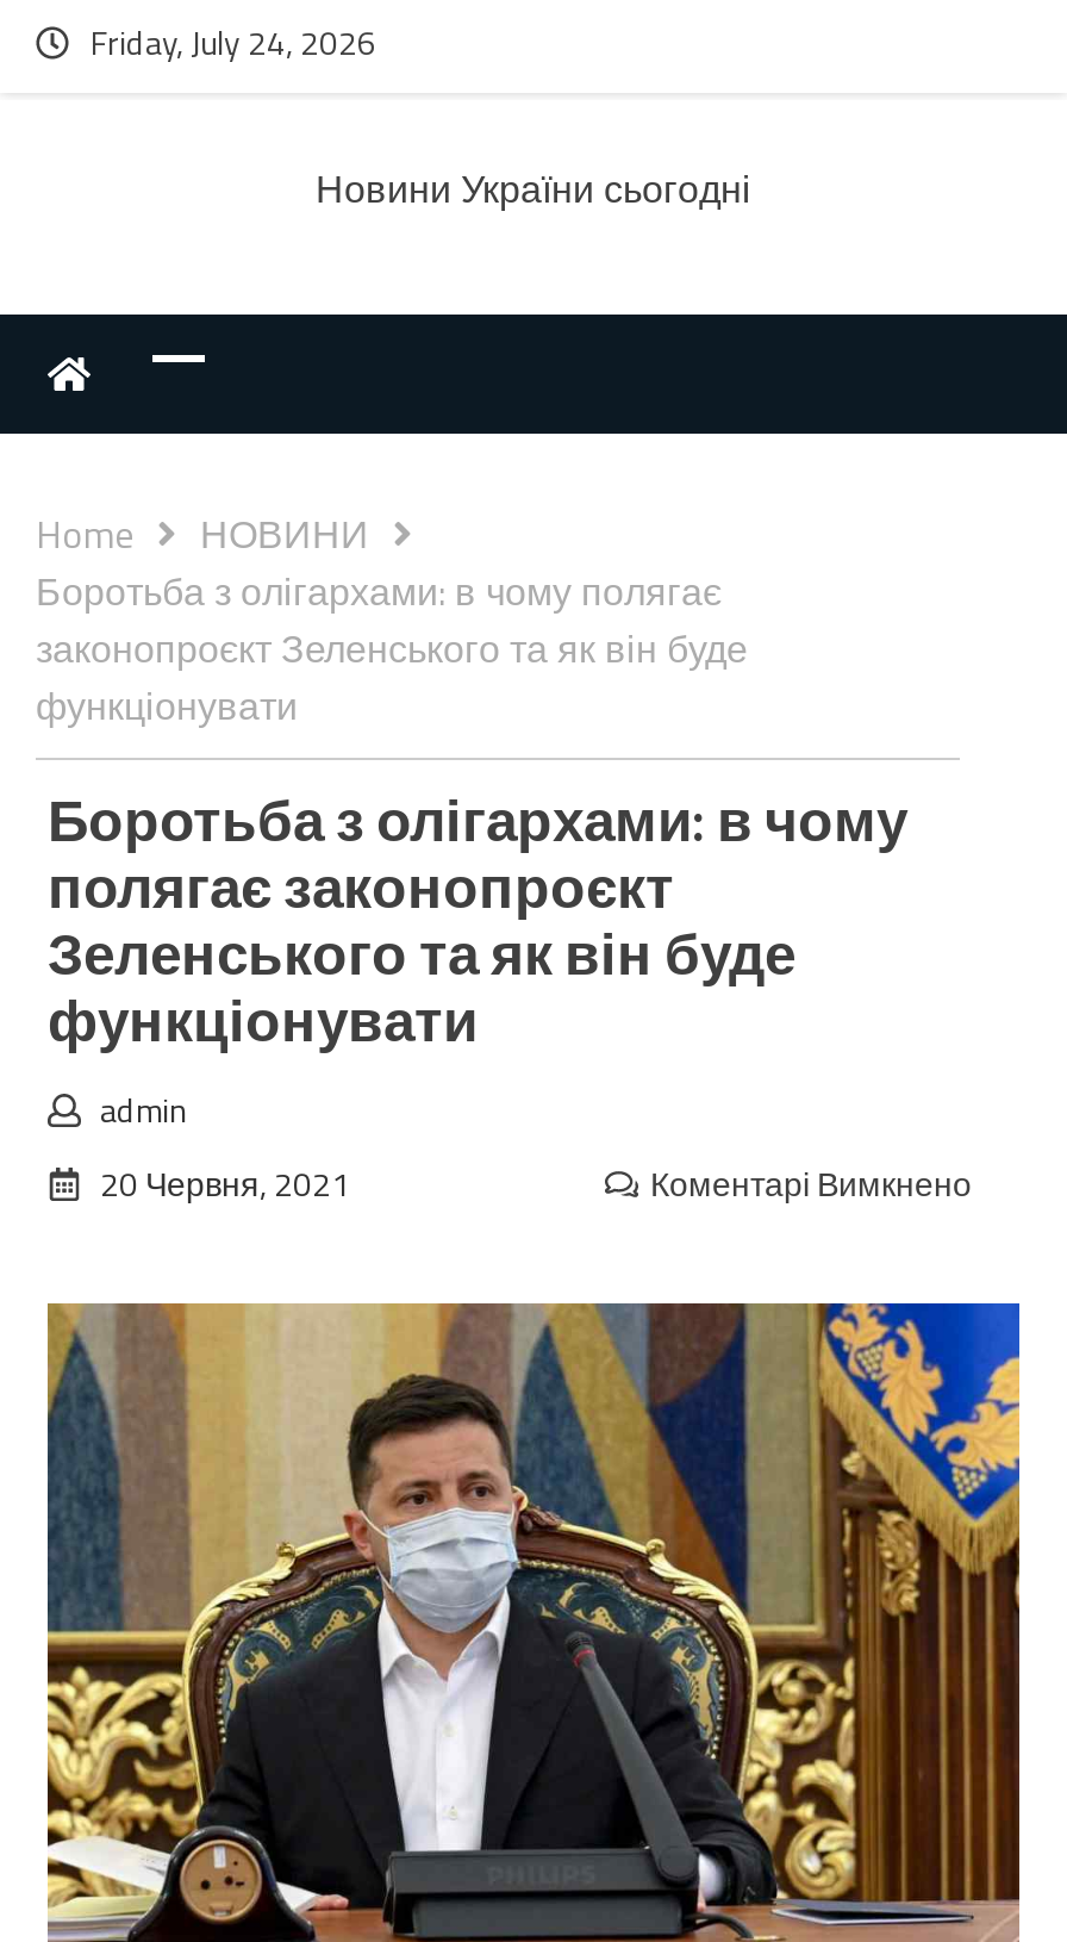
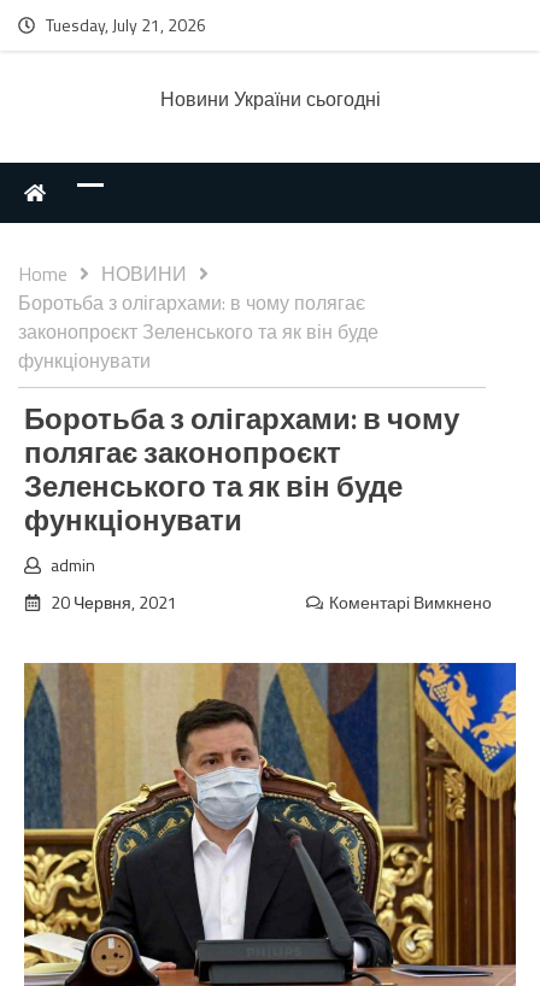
- Friday, July 24, 2026
+ Tuesday, July 21, 2026
